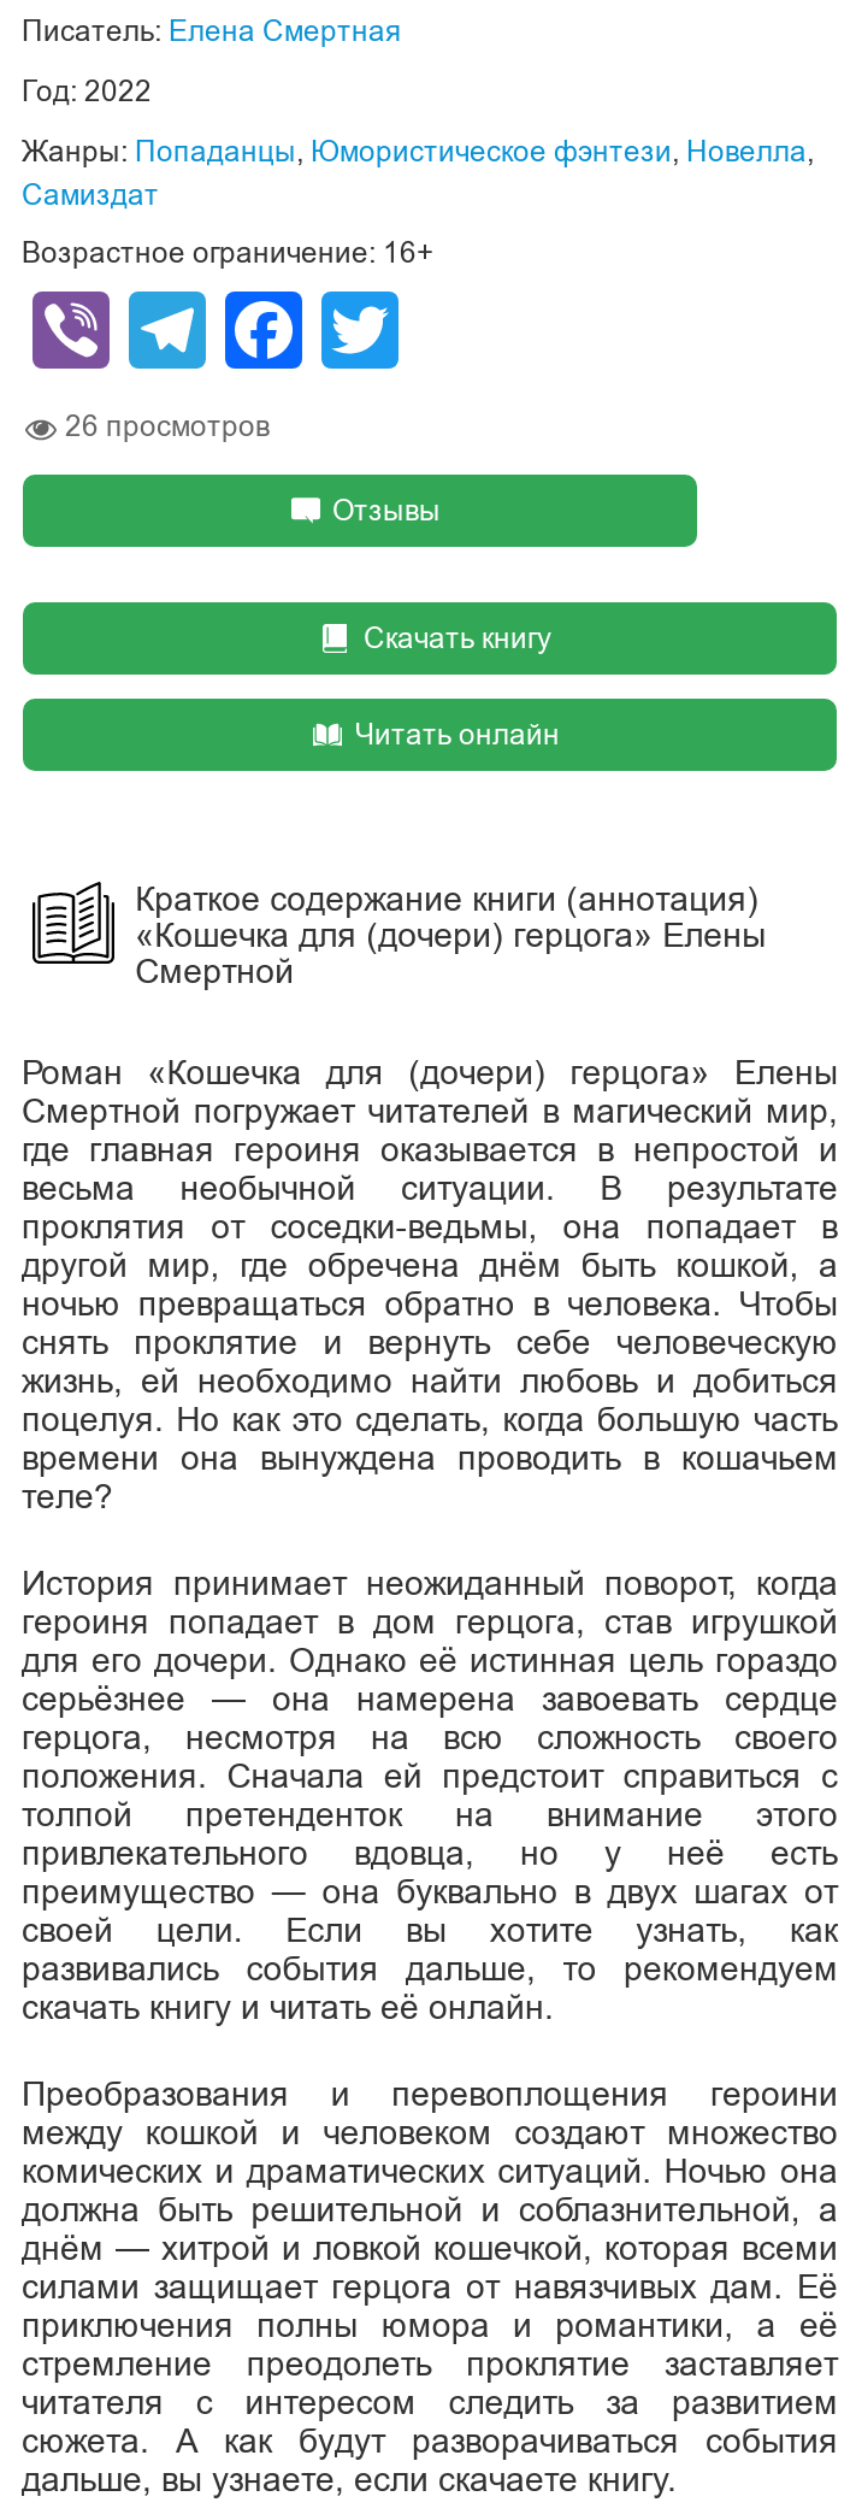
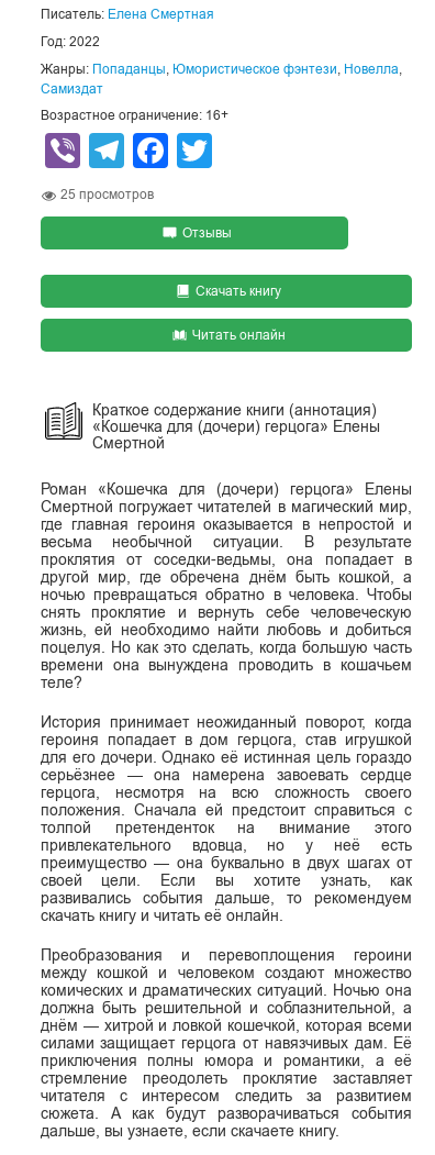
- 26 просмотров
+ 25 просмотров
